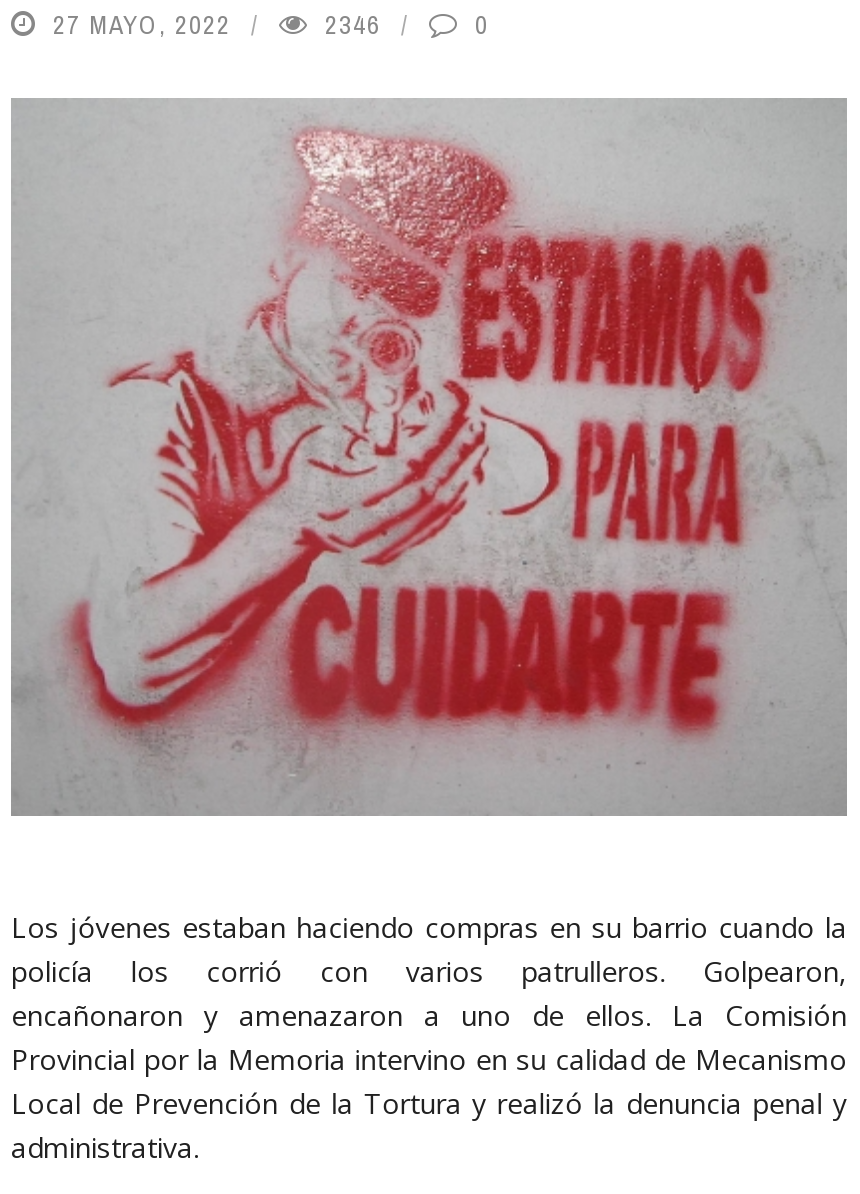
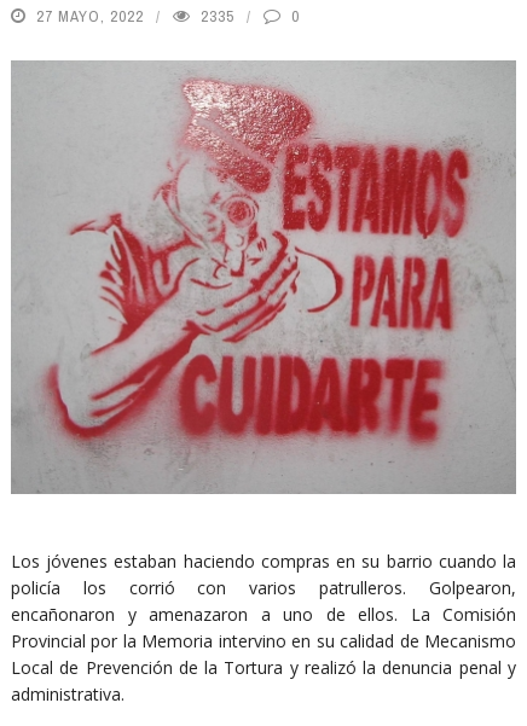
- 2346
+ 2335
